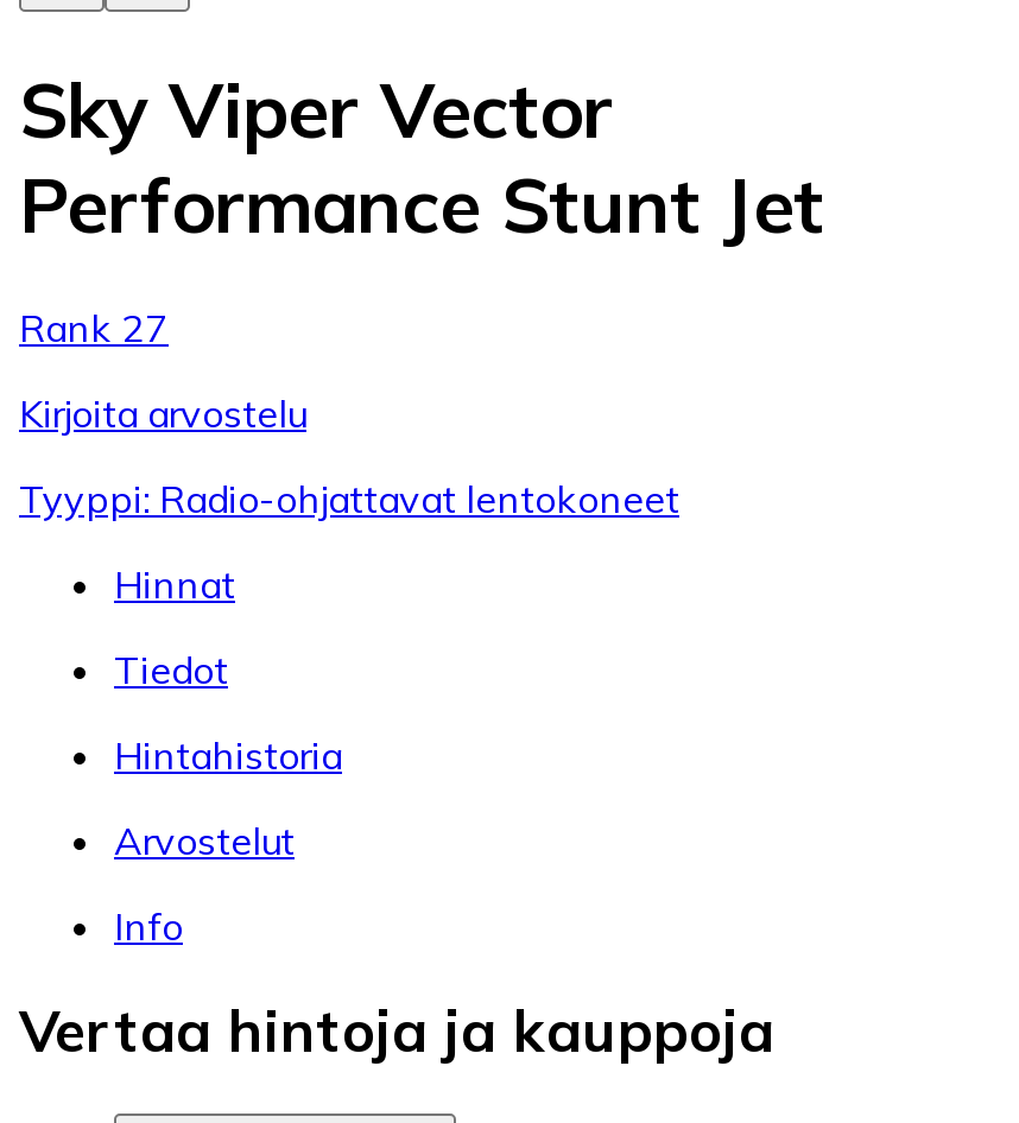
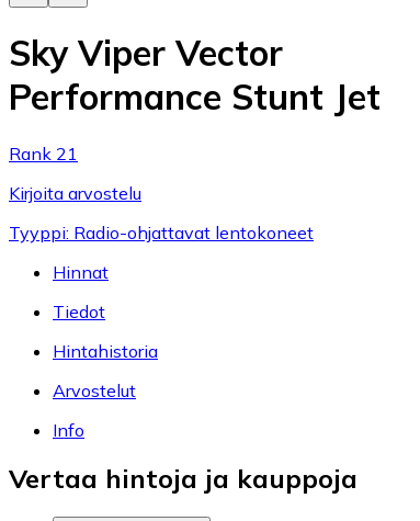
- Rank 27
+ Rank 21
